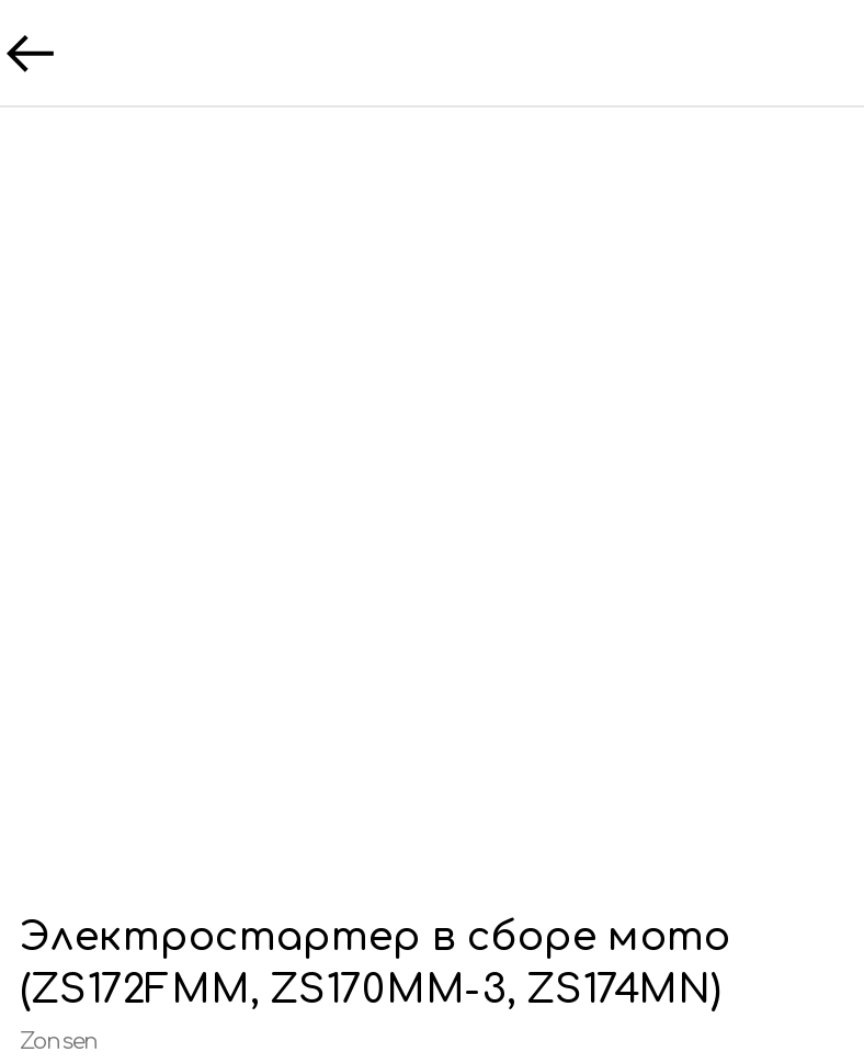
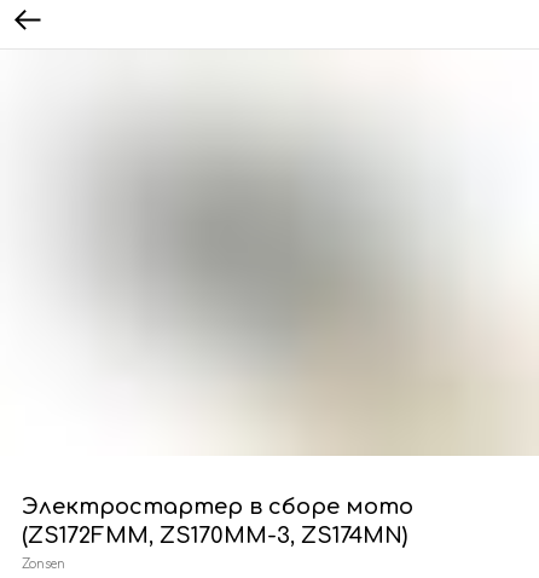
+ [image]
